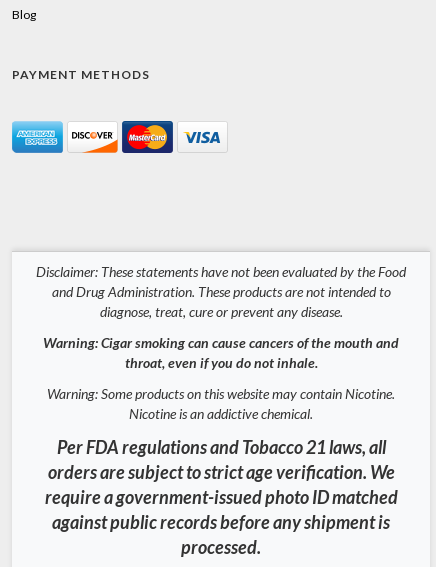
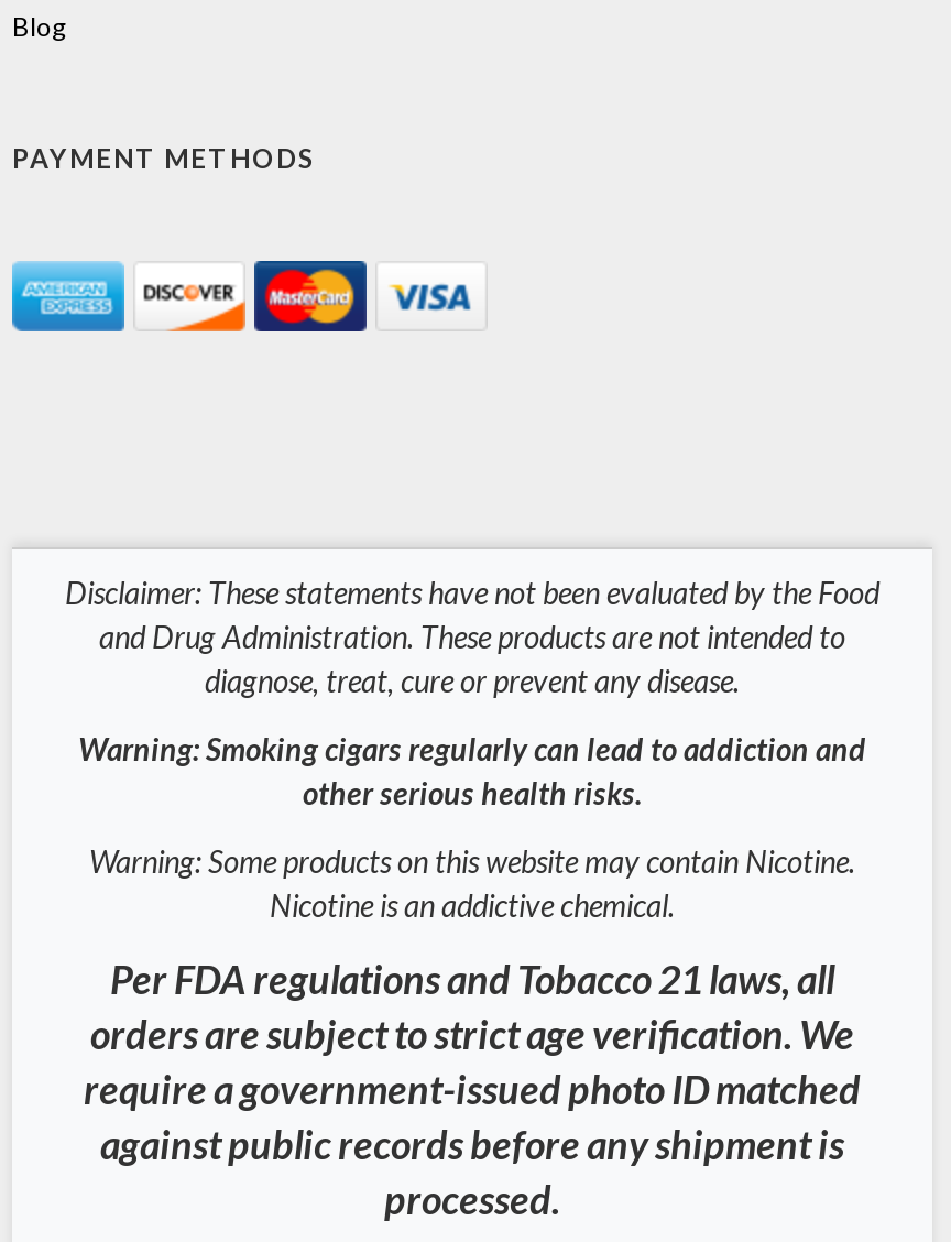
- Warning: Cigar smoking can cause cancers of the mouth and
- throat, even if you do not inhale.
+ Warning: Smoking cigars regularly can lead to addiction and
+ other serious health risks.
